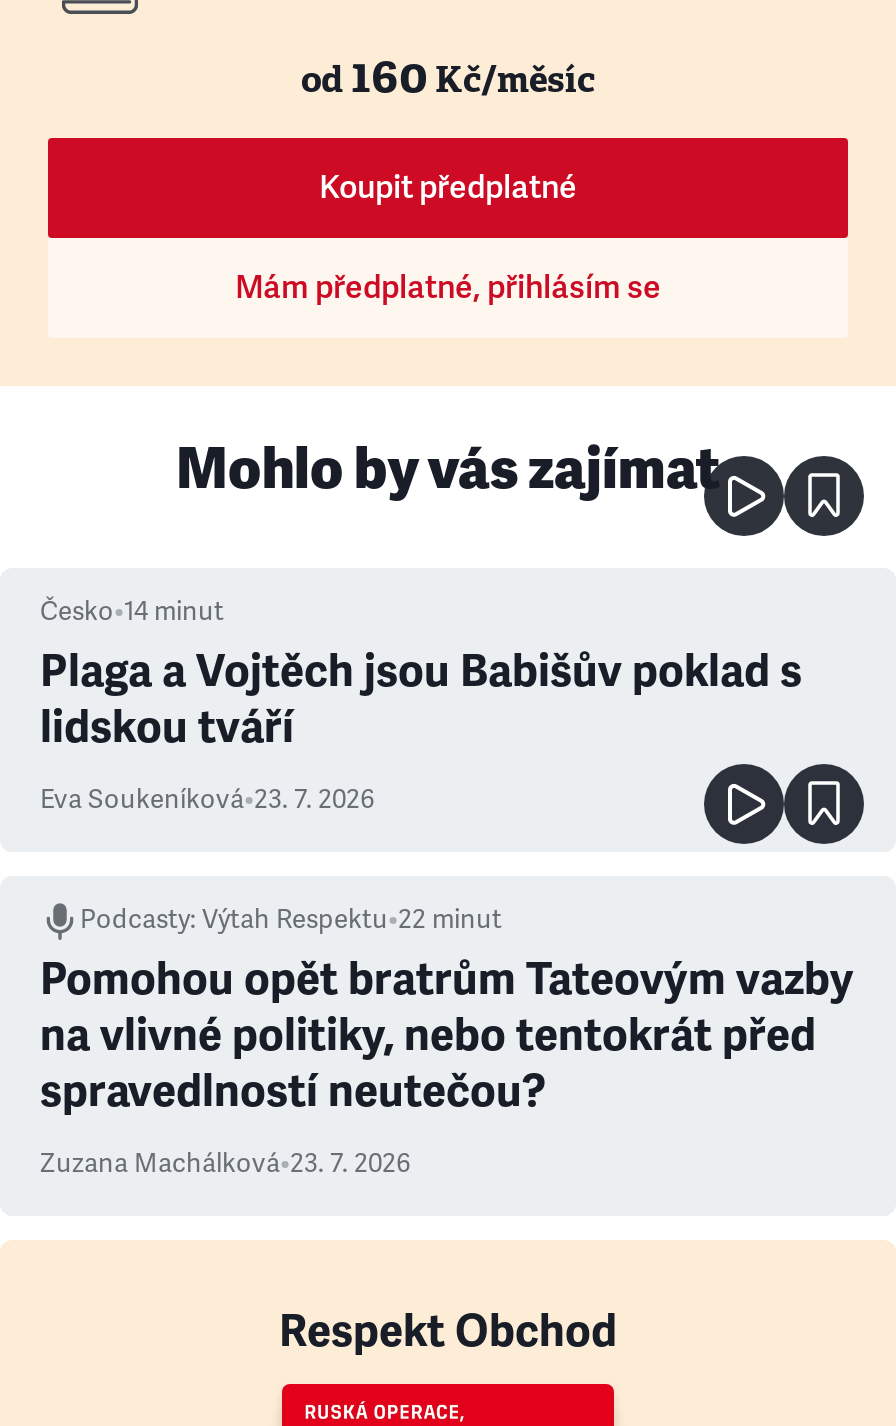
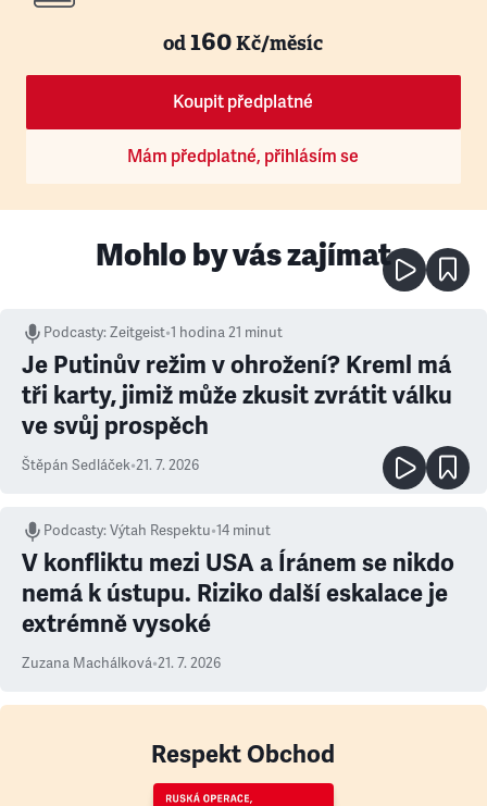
- Česko•14 minut
- Plaga a Vojtěch jsou Babišův poklad s
- lidskou tváří
+ Podcasty: Zeitgeist•1 hodina 21 minut
+ Je Putinův režim v ohrožení? Kreml má
+ tři karty, jimiž může zkusit zvrátit válku
+ ve svůj prospěch

- Eva Soukeníková•23. 7. 2026
+ Štěpán Sedláček•21. 7. 2026

- Podcasty: Výtah Respektu•22 minut
- Pomohou opět bratrům Tateovým vazby
- na vlivné politiky, nebo tentokrát před
- spravedlností neutečou?
+ Podcasty: Výtah Respektu•14 minut
+ V konfliktu mezi USA a Íránem se nikdo
+ nemá k ústupu. Riziko další eskalace je
+ extrémně vysoké

- Zuzana Machálková•23. 7. 2026
+ Zuzana Machálková•21. 7. 2026
